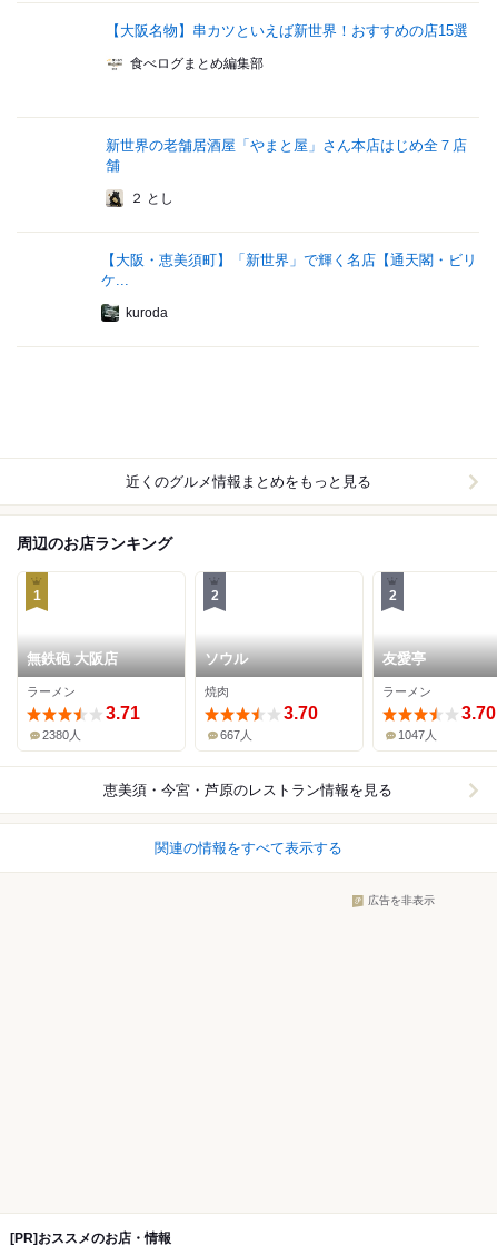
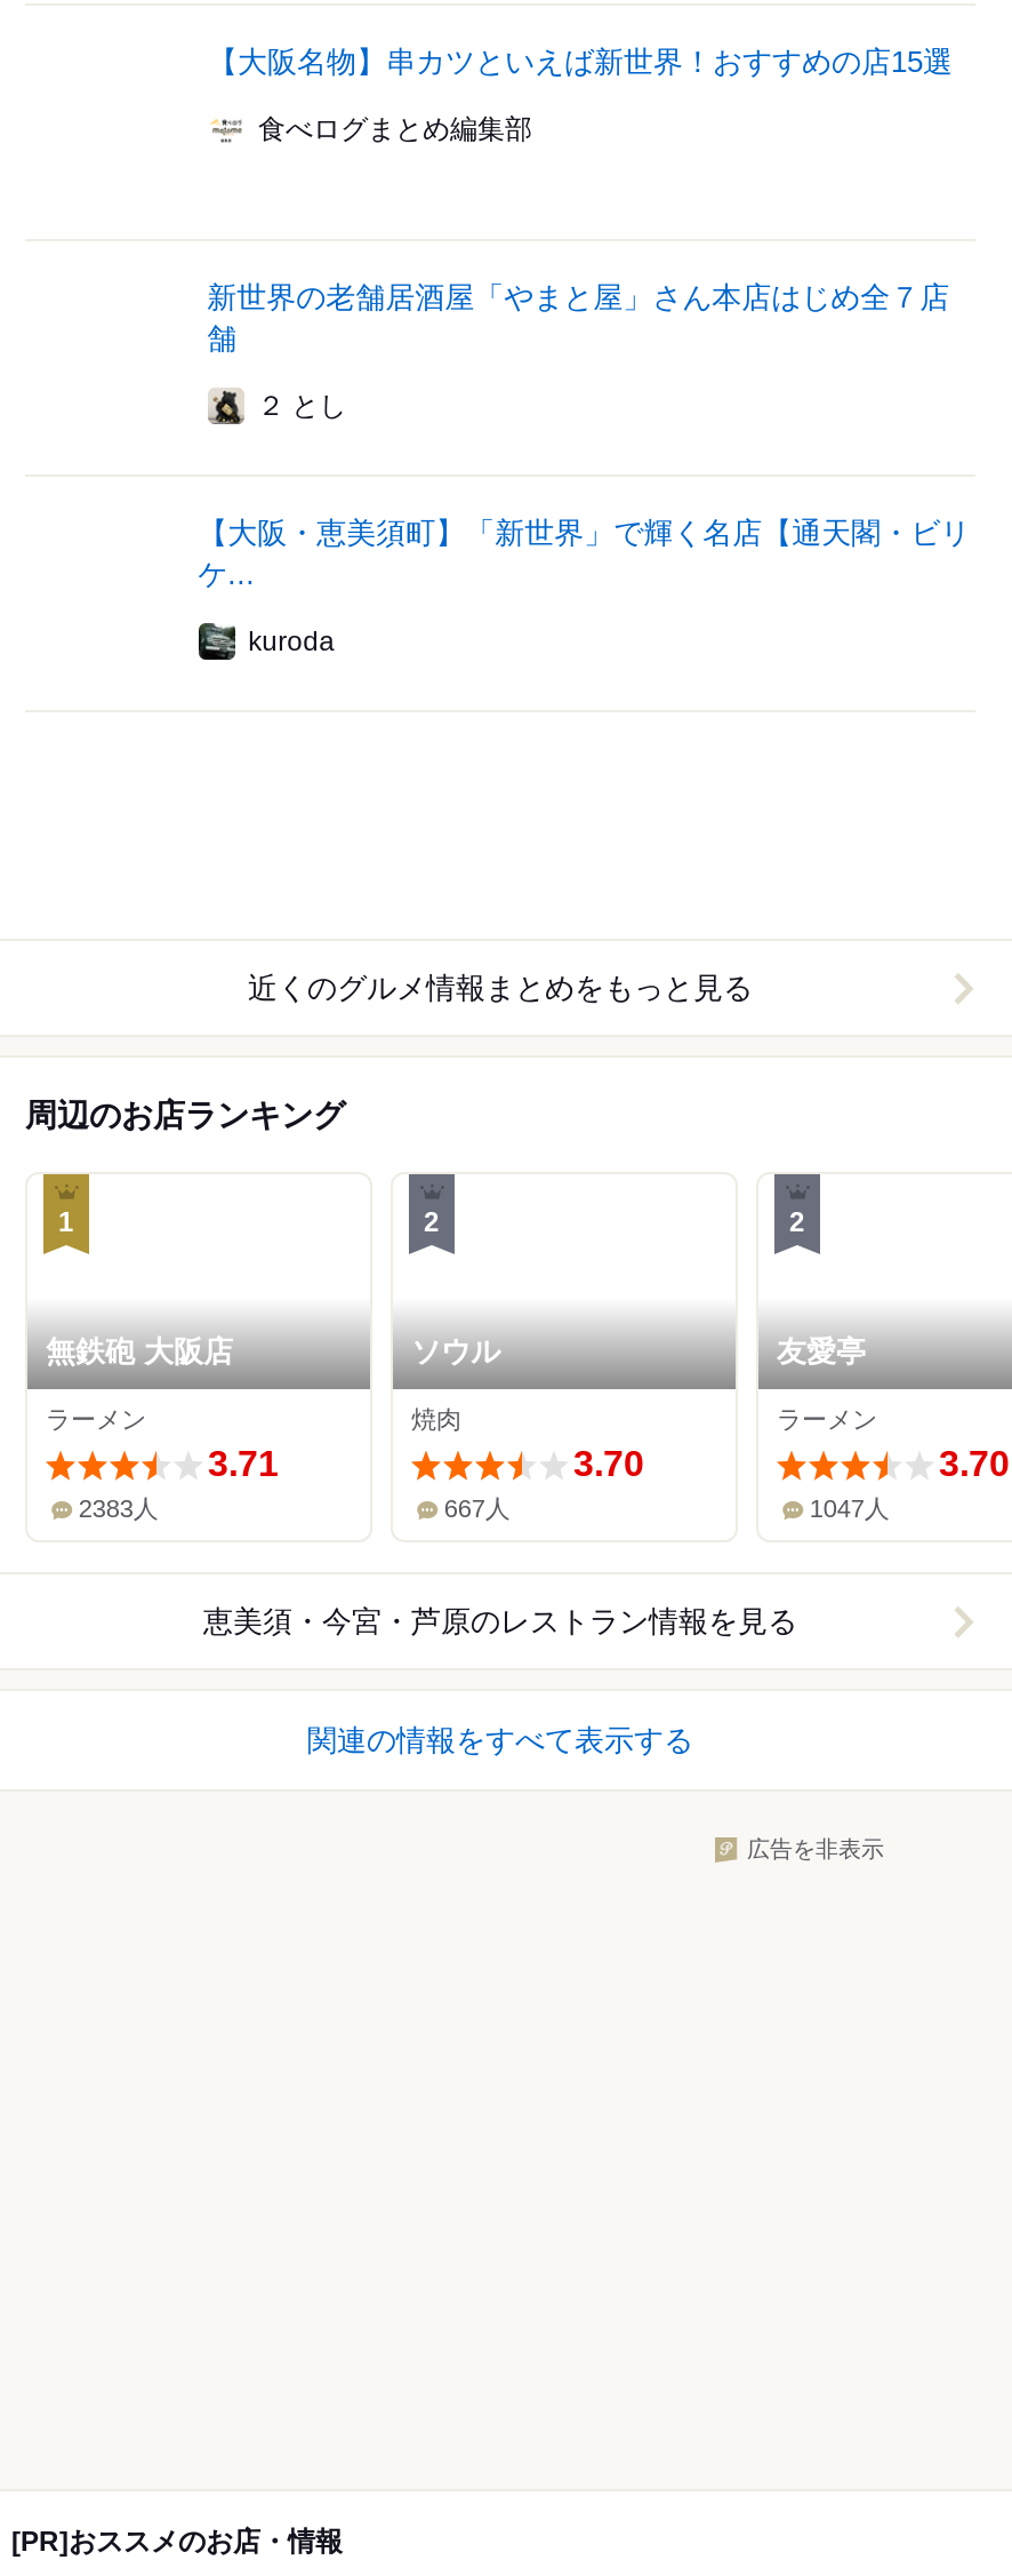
- 2380人
+ 2383人
